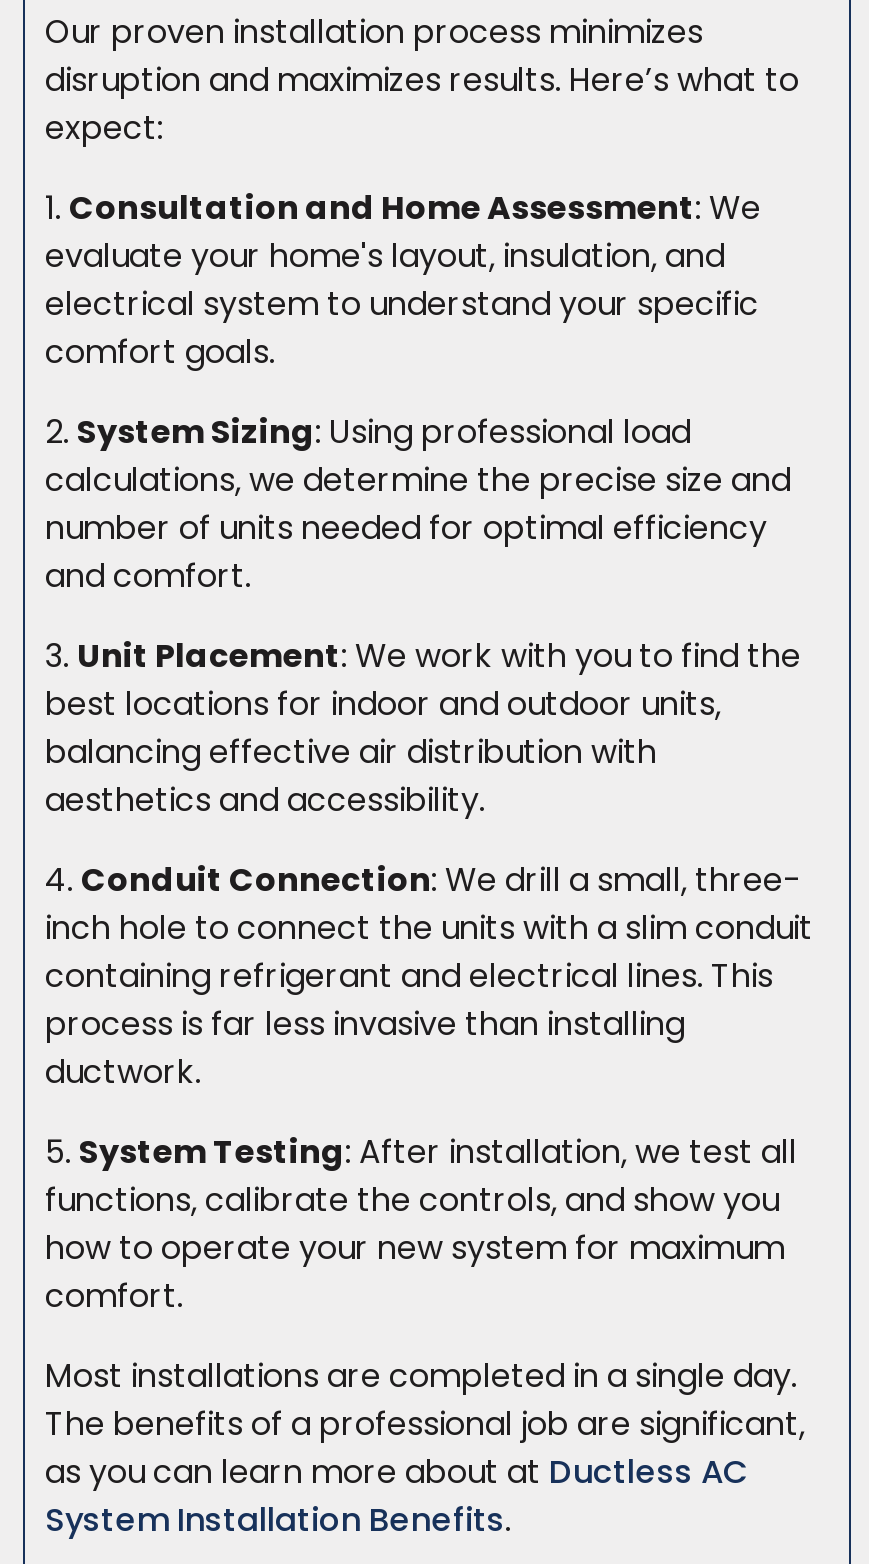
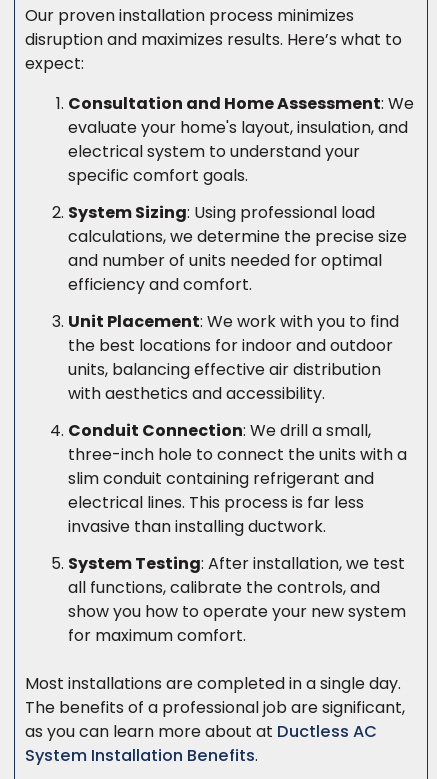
- 1. Consultation and Home Assessment: We
+ Consultation and Home Assessment: We

- 2. System Sizing: Using professional load
- calculations, we determine the precise size and
- number of units needed for optimal efficiency
- and comfort.
+ System Sizing: Using professional load
+ calculations, we determine the precise size
+ and number of units needed for optimal
+ efficiency and comfort.

- 3. Unit Placement: We work with you to find the
- best locations for indoor and outdoor units,
- balancing effective air distribution with
- aesthetics and accessibility.
+ Unit Placement: We work with you to find
+ the best locations for indoor and outdoor
+ units, balancing effective air distribution
+ with aesthetics and accessibility.

- 4. Conduit Connection: We drill a small, three-
- inch hole to connect the units with a slim conduit
- containing refrigerant and electrical lines. This
- process is far less invasive than installing
- ductwork.
+ Conduit Connection: We drill a small,
+ three-inch hole to connect the units with a
+ slim conduit containing refrigerant and
+ electrical lines. This process is far less
+ invasive than installing ductwork.

- 5. System Testing: After installation, we test all
- functions, calibrate the controls, and show you
- how to operate your new system for maximum
- comfort.
+ System Testing: After installation, we test
+ all functions, calibrate the controls, and
+ show you how to operate your new system
+ for maximum comfort.
